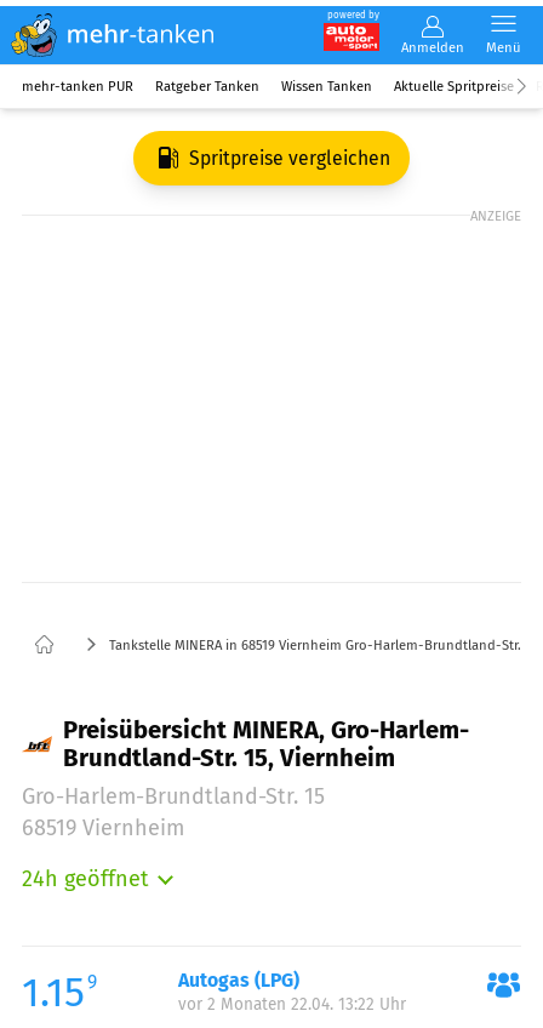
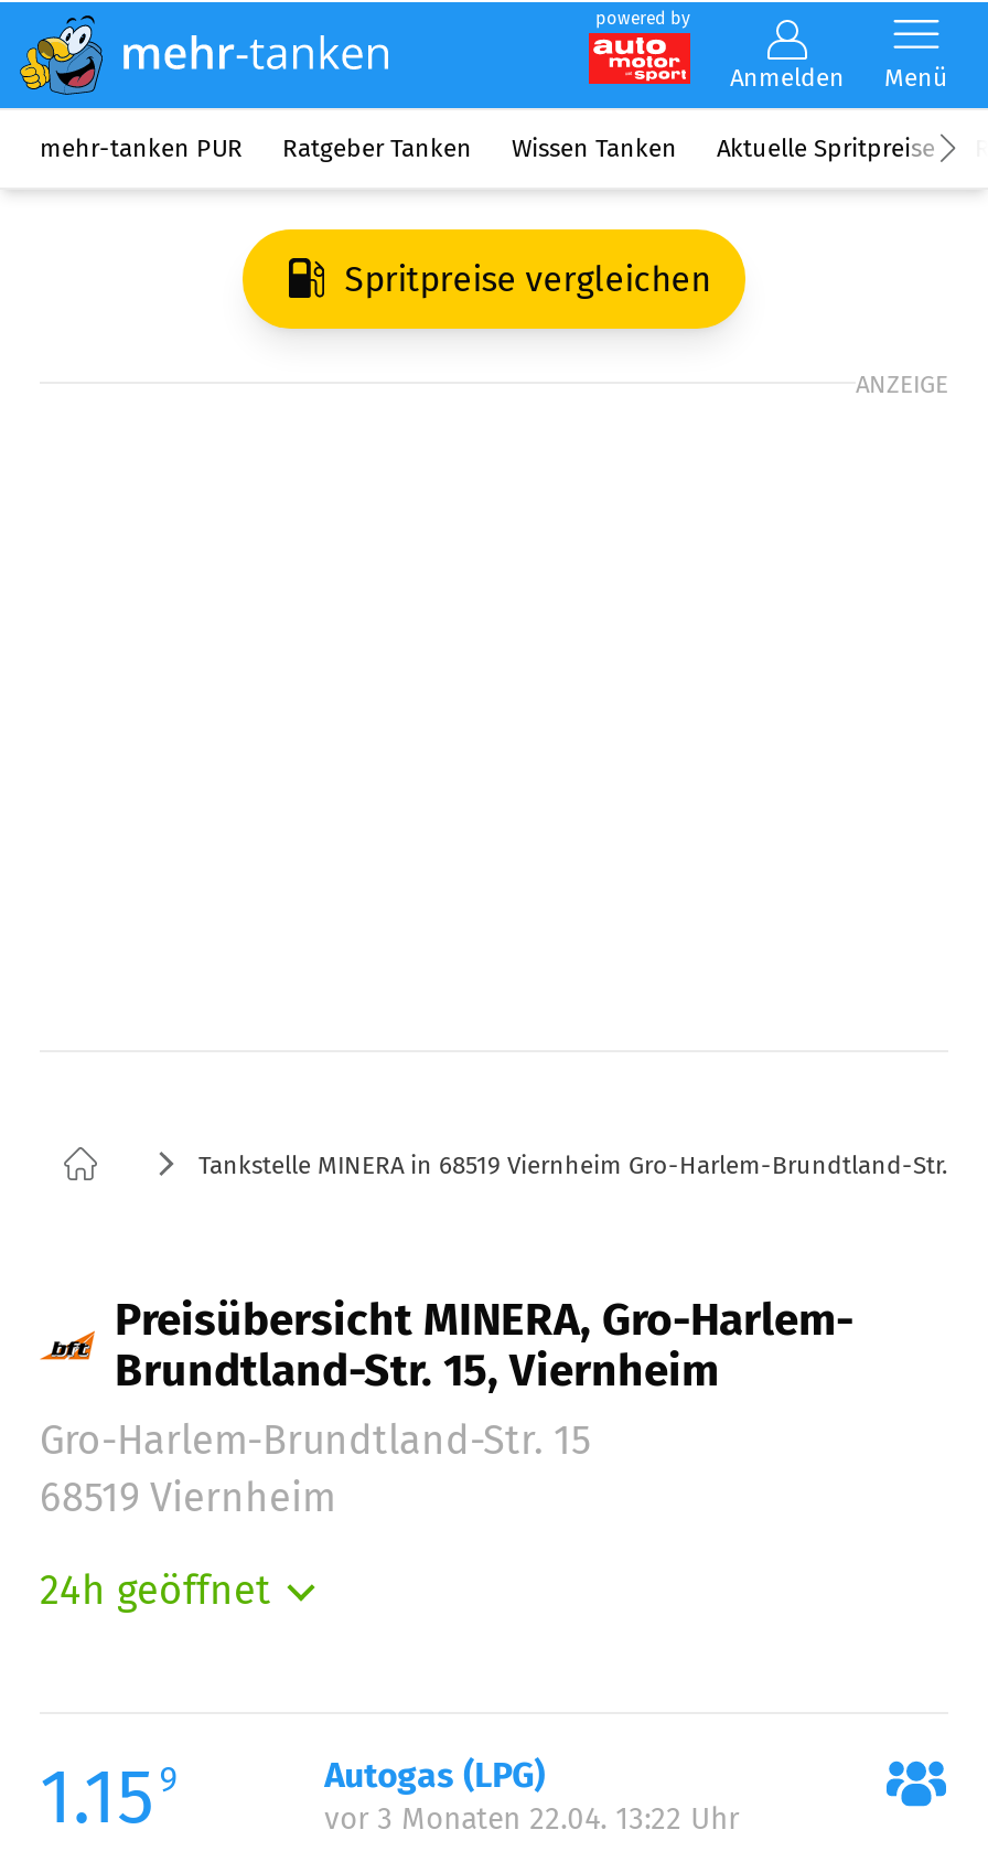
- vor 2 Monaten 22.04. 13:22 Uhr
+ vor 3 Monaten 22.04. 13:22 Uhr
